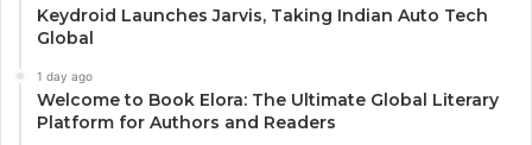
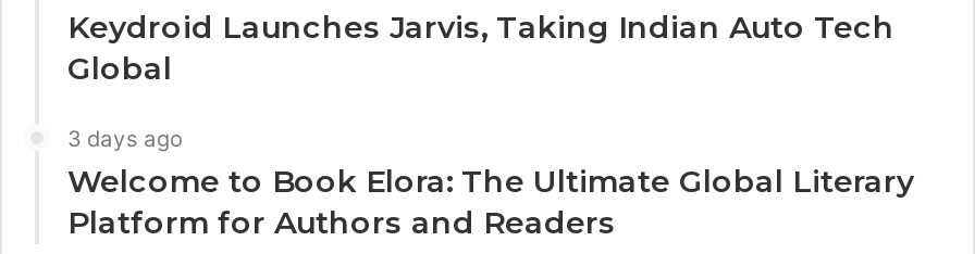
- 1 day ago
+ 3 days ago
